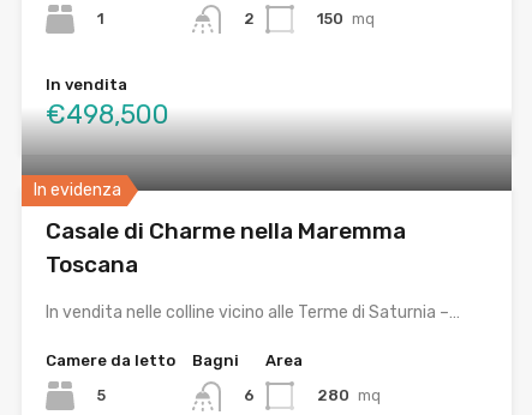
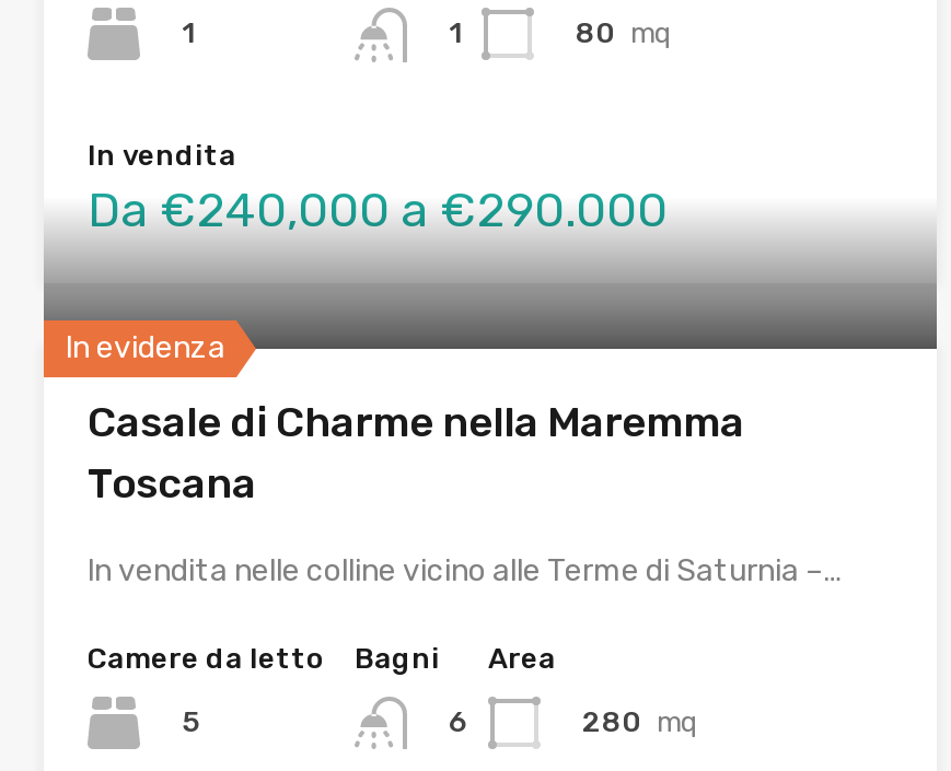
- 2
+ 1

- 150 mq
+ 80 mq

- €498,500
+ Da €240,000 a €290.000
